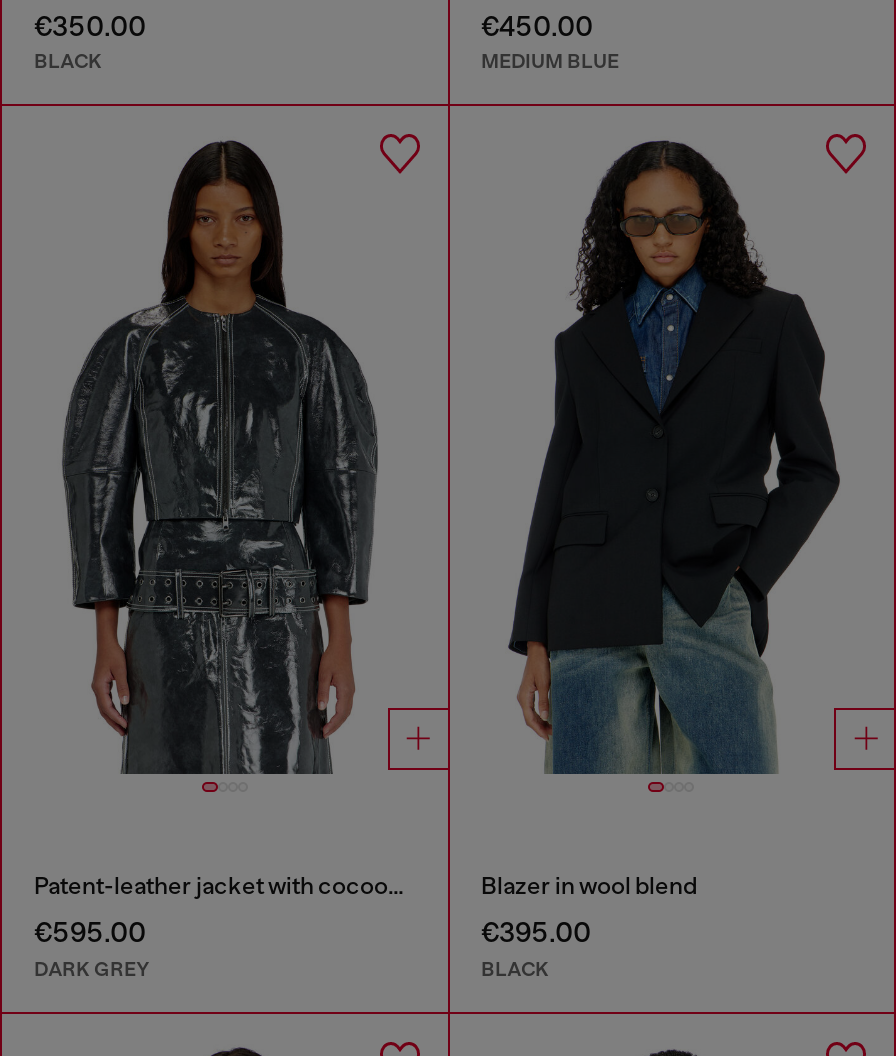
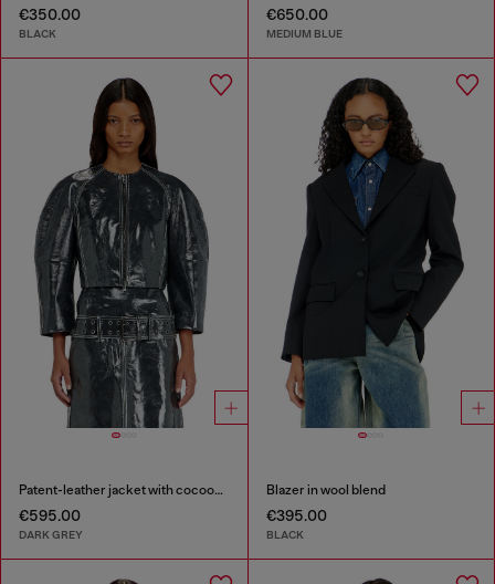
- €450.00
+ €650.00
